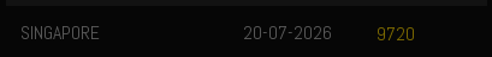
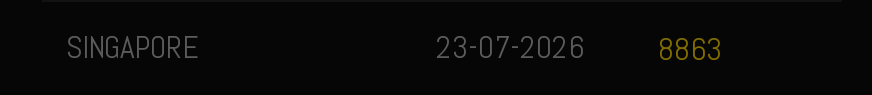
- 20-07-2026
+ 23-07-2026

- 9720
+ 8863
